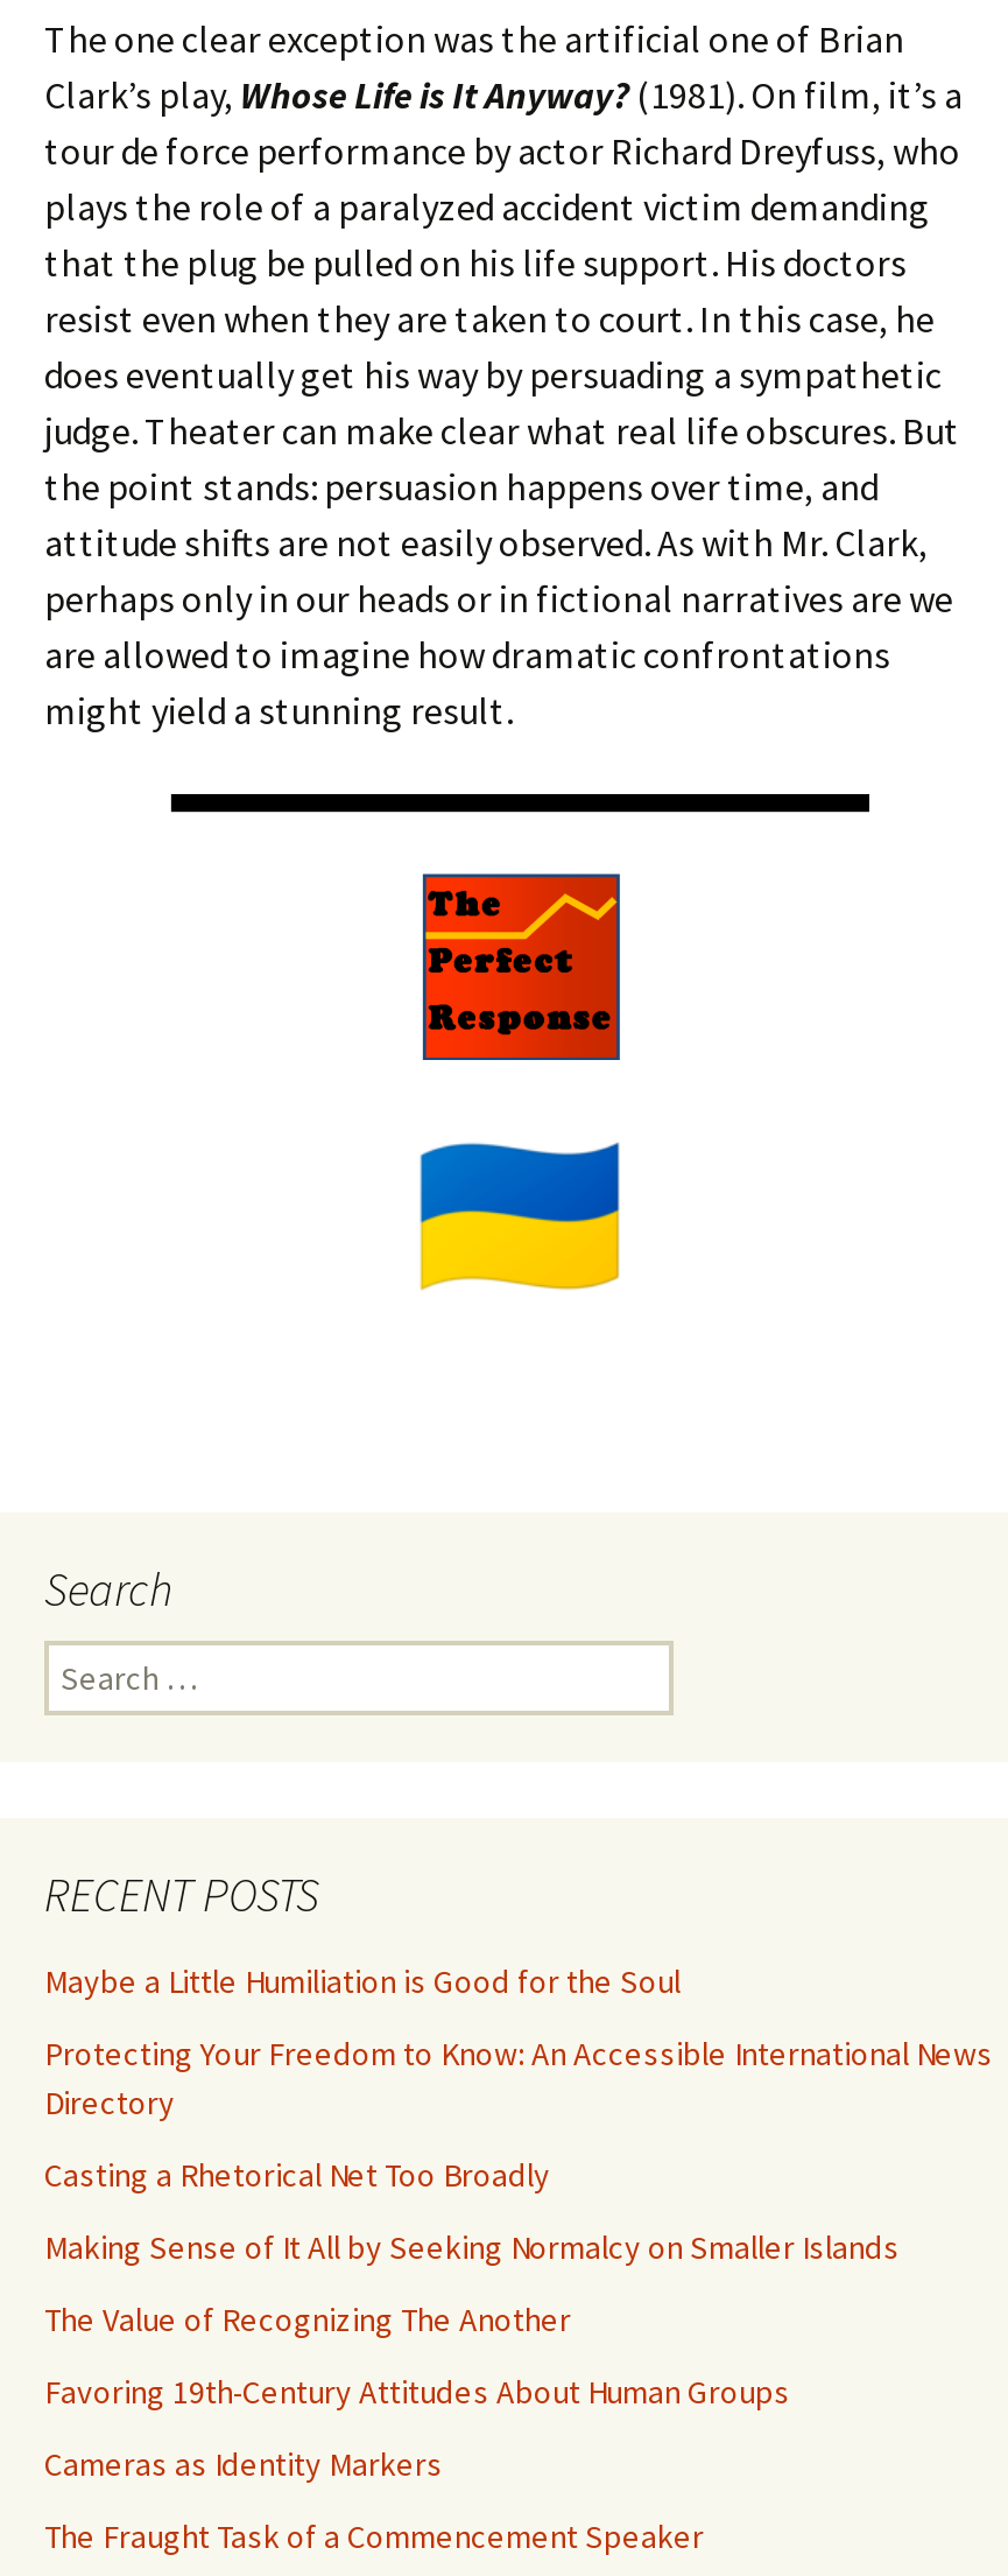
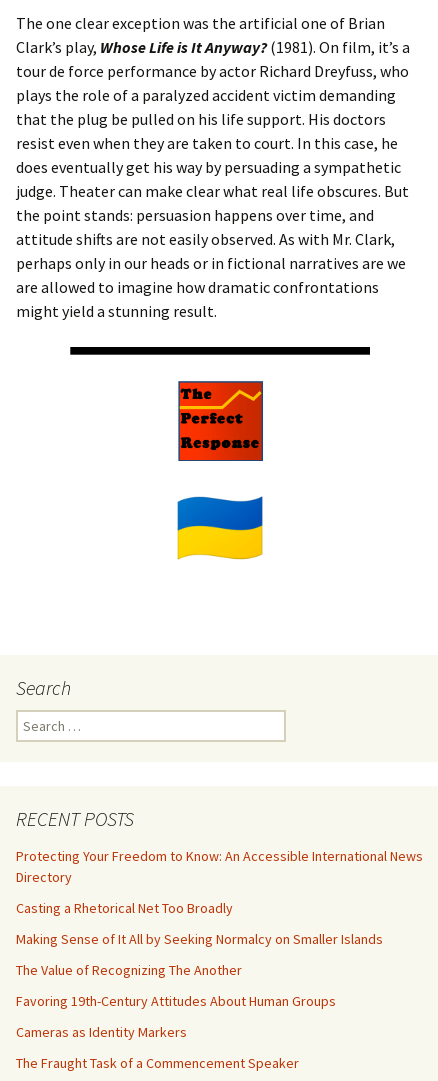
- Maybe a Little Humiliation is Good for the Soul
